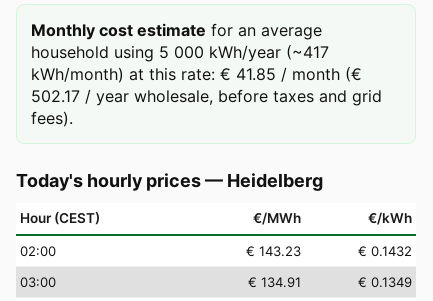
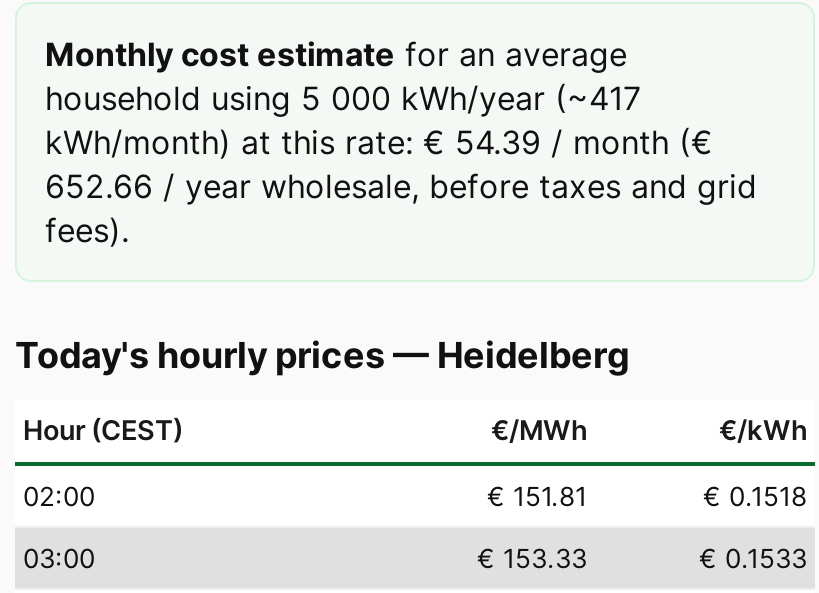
- kWh/month) at this rate: € 41.85 / month (€
+ kWh/month) at this rate: € 54.39 / month (€

- 502.17 / year wholesale, before taxes and grid
+ 652.66 / year wholesale, before taxes and grid

- € 143.23
+ € 151.81

- € 0.1432
+ € 0.1518

- € 134.91
+ € 153.33

- € 0.1349
+ € 0.1533
